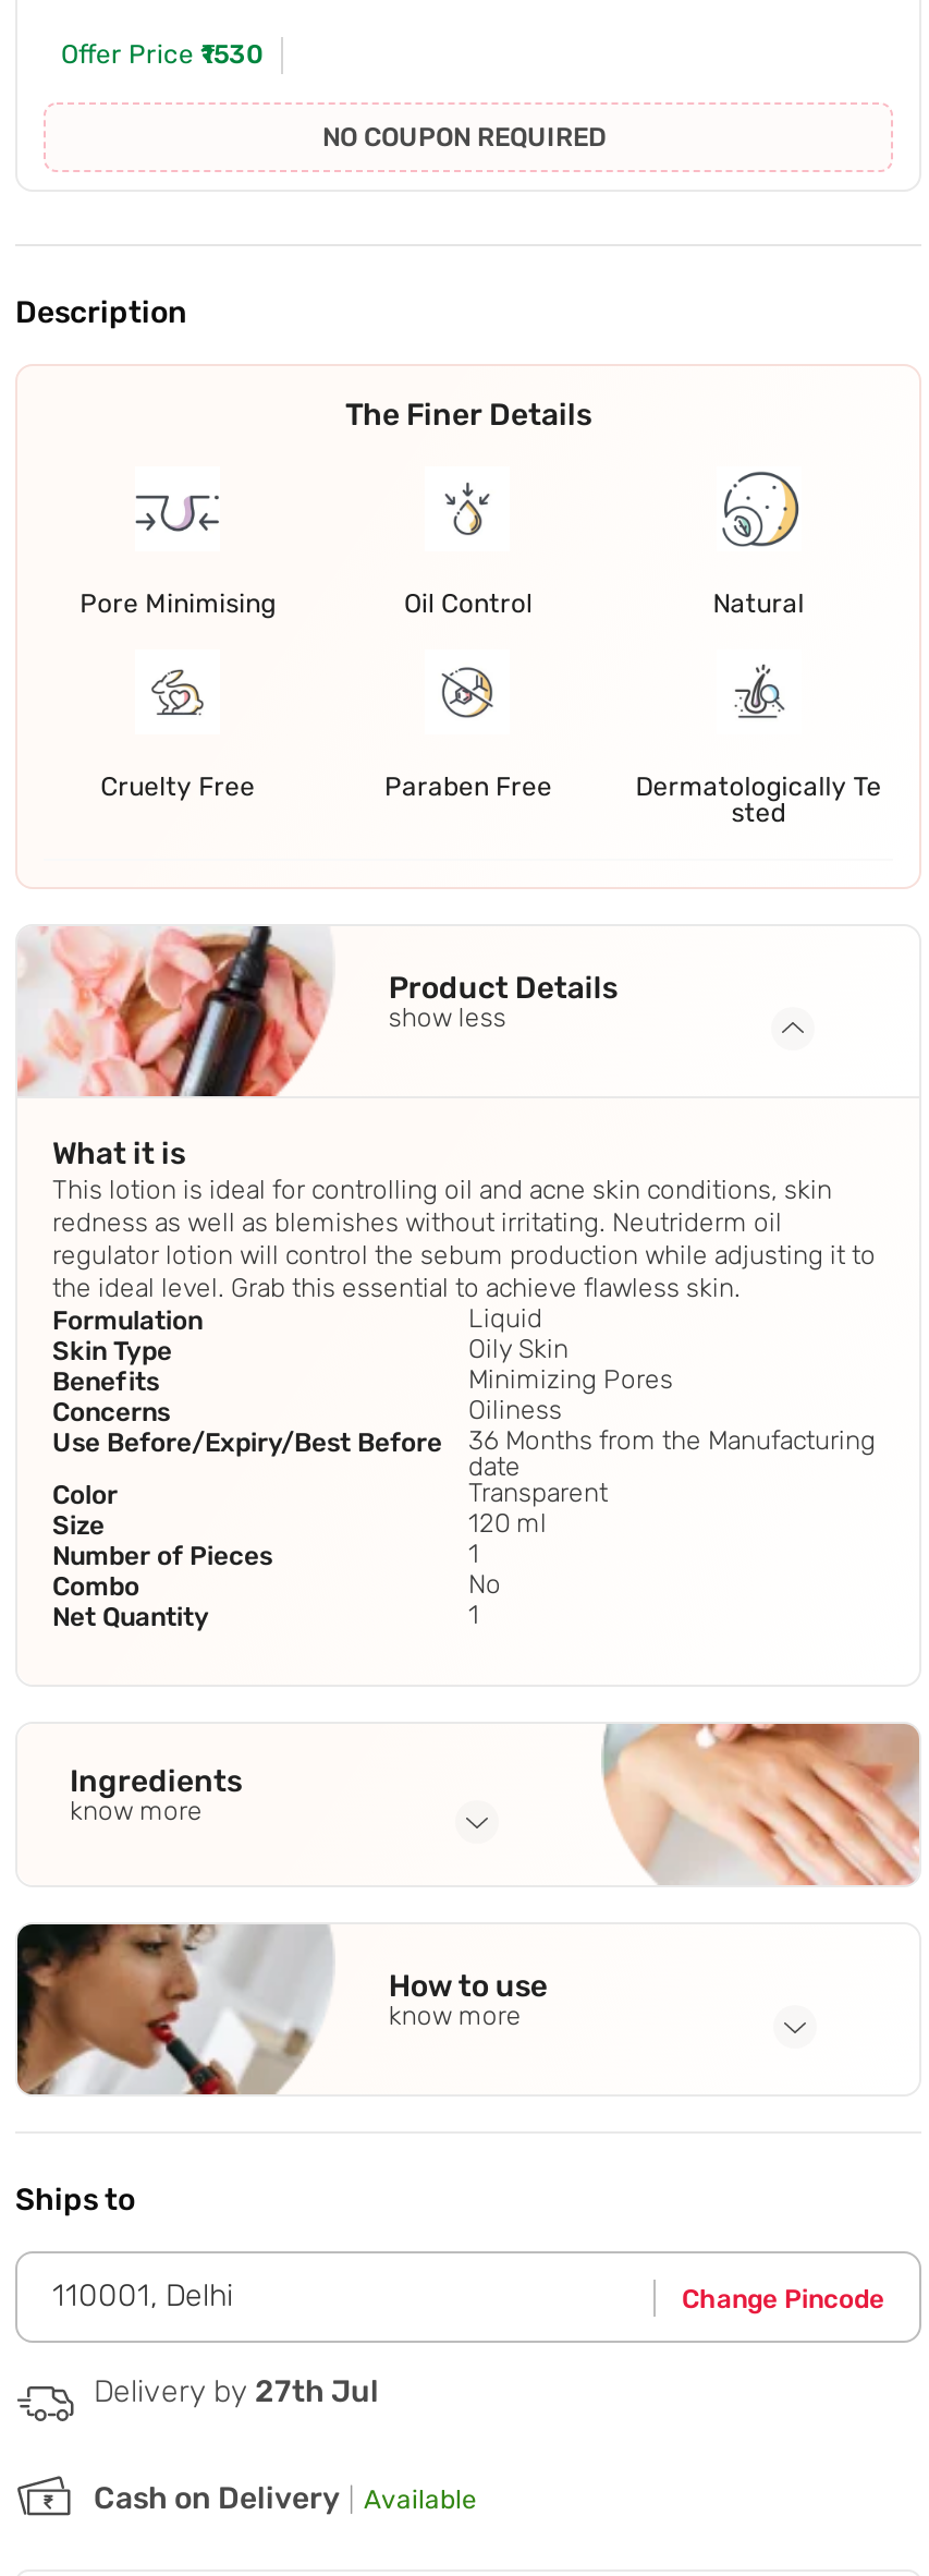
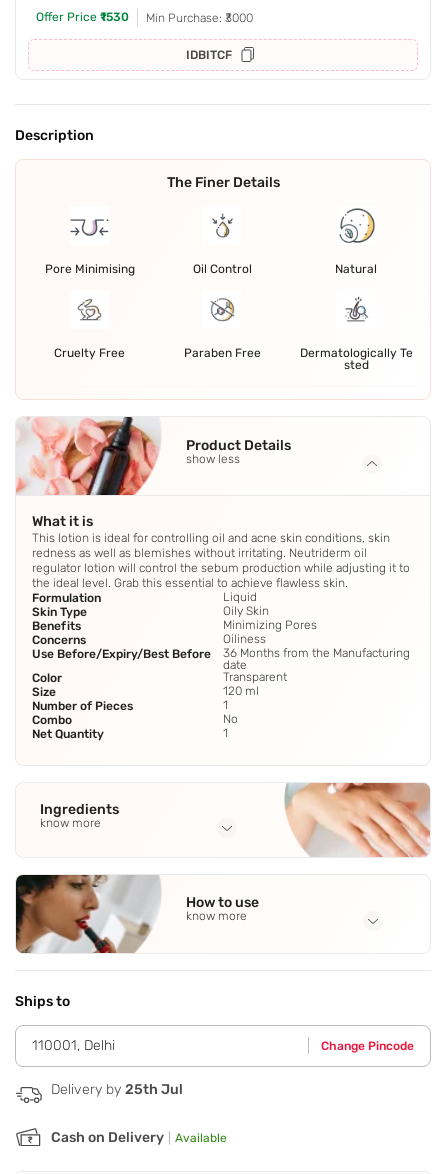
- NO COUPON REQUIRED
+ Min Purchase: ₹3000
+ IDBITCF

- Delivery by 27th Jul
+ Delivery by 25th Jul
